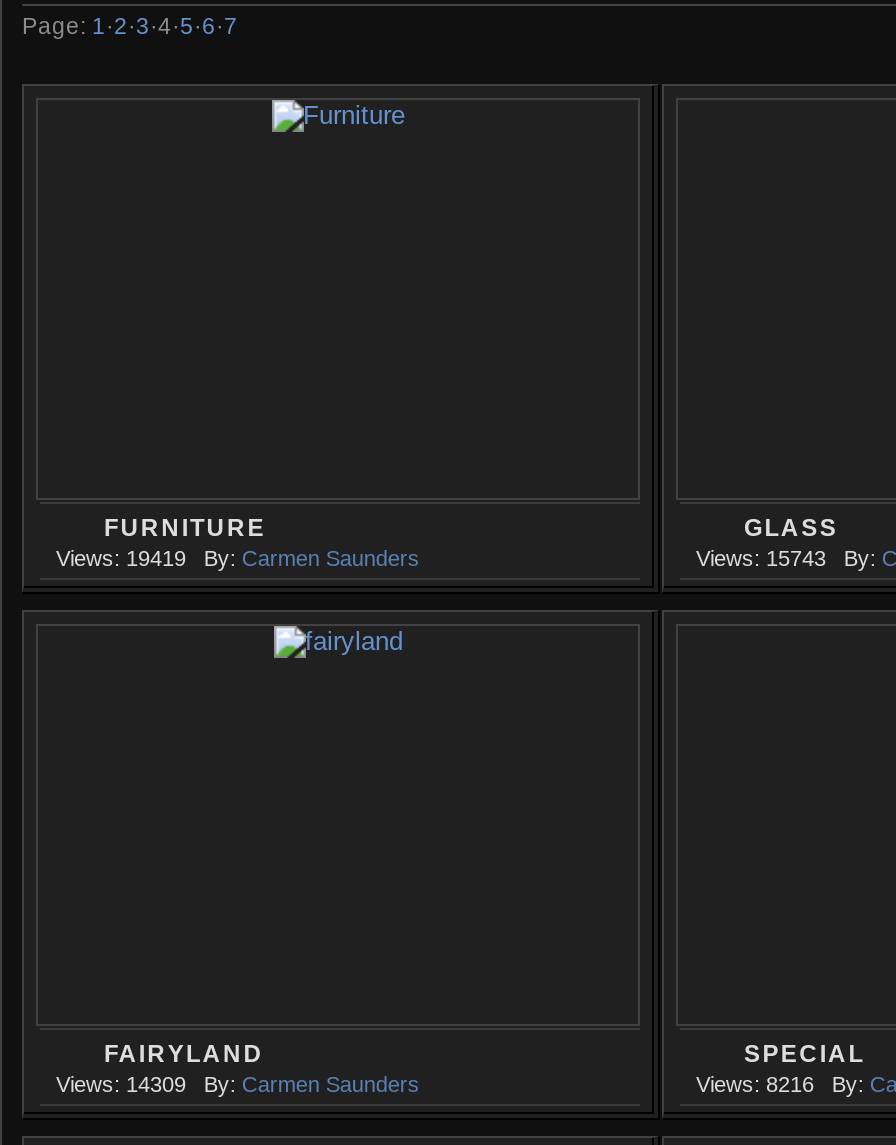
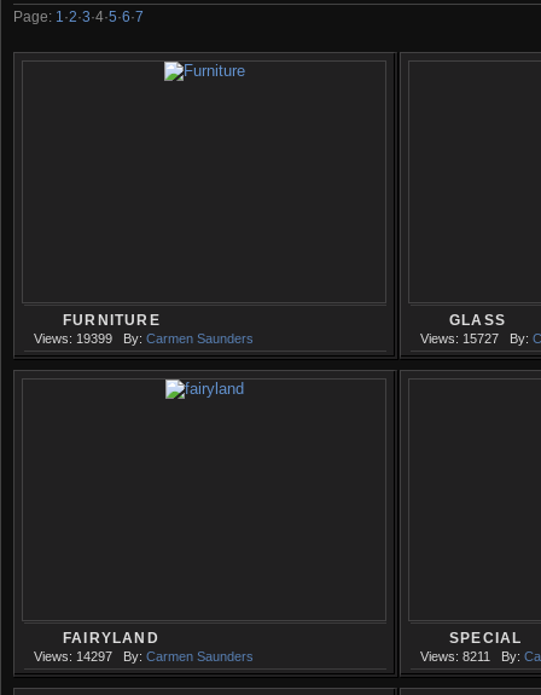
- Views: 19419 By: Carmen Saunders
+ Views: 19399 By: Carmen Saunders

- Views: 15743
+ Views: 15727

- Views: 14309 By: Carmen Saunders
+ Views: 14297 By: Carmen Saunders

- Views: 8216
+ Views: 8211
